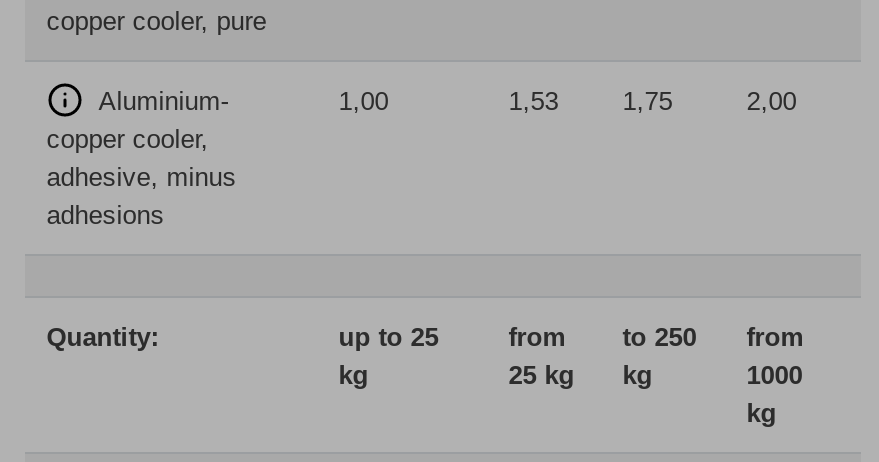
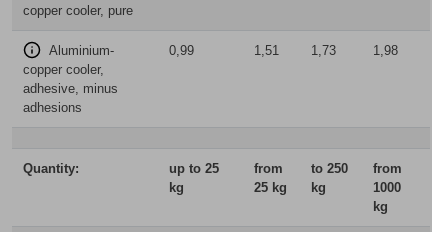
- 1,00
+ 0,99

- 1,53
+ 1,51

- 1,75
+ 1,73

- 2,00
+ 1,98
